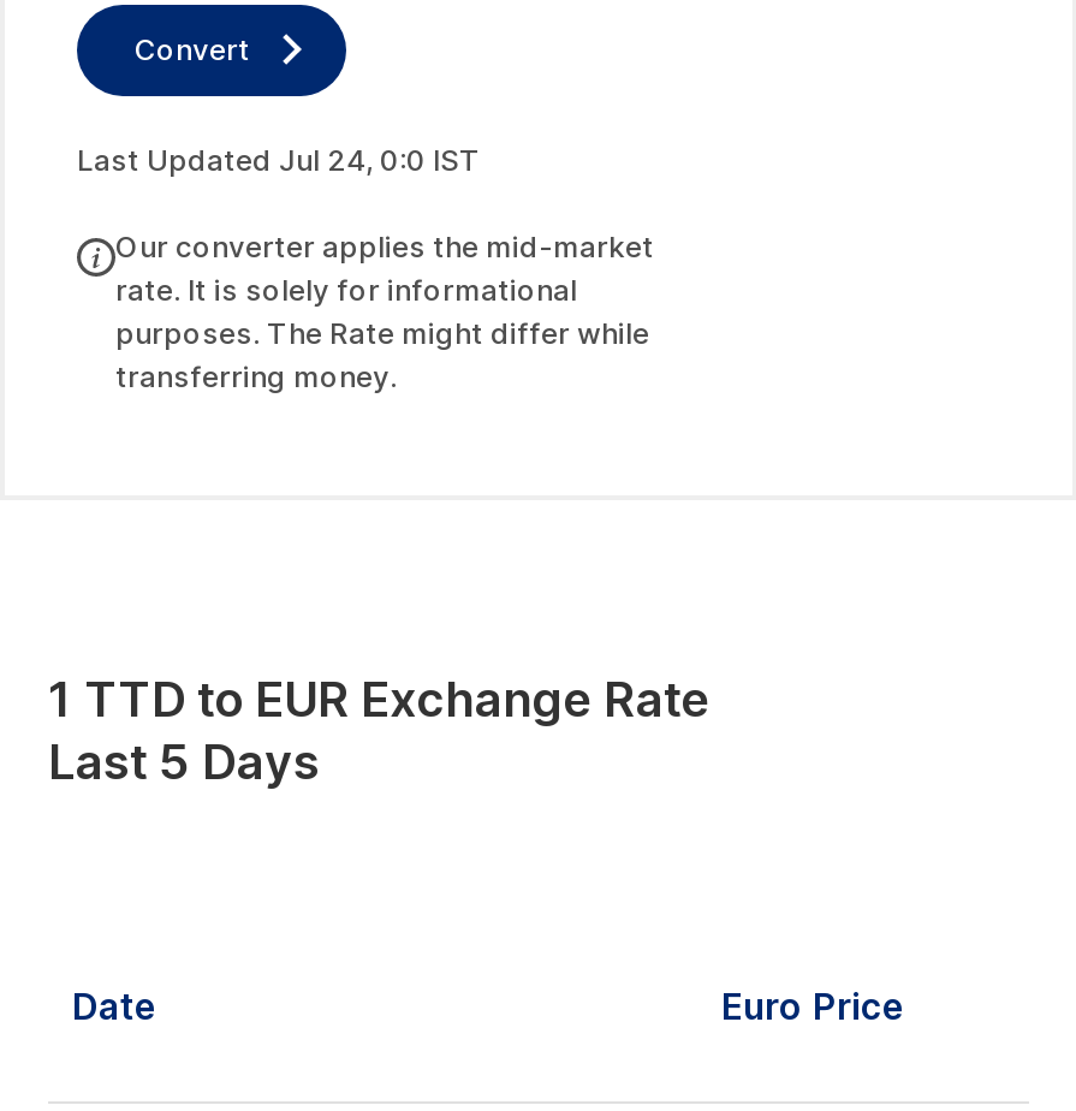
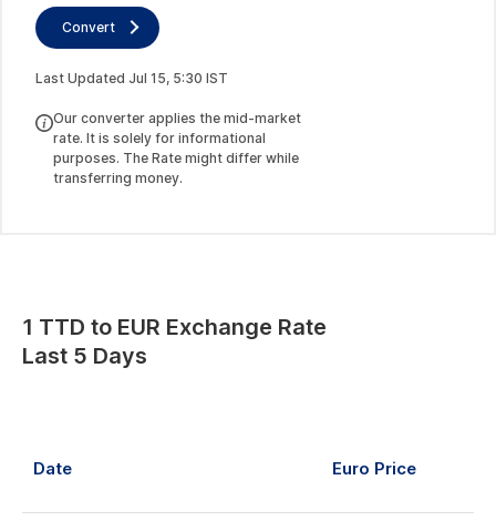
- Last Updated Jul 24, 0:0 IST
+ Last Updated Jul 15, 5:30 IST
